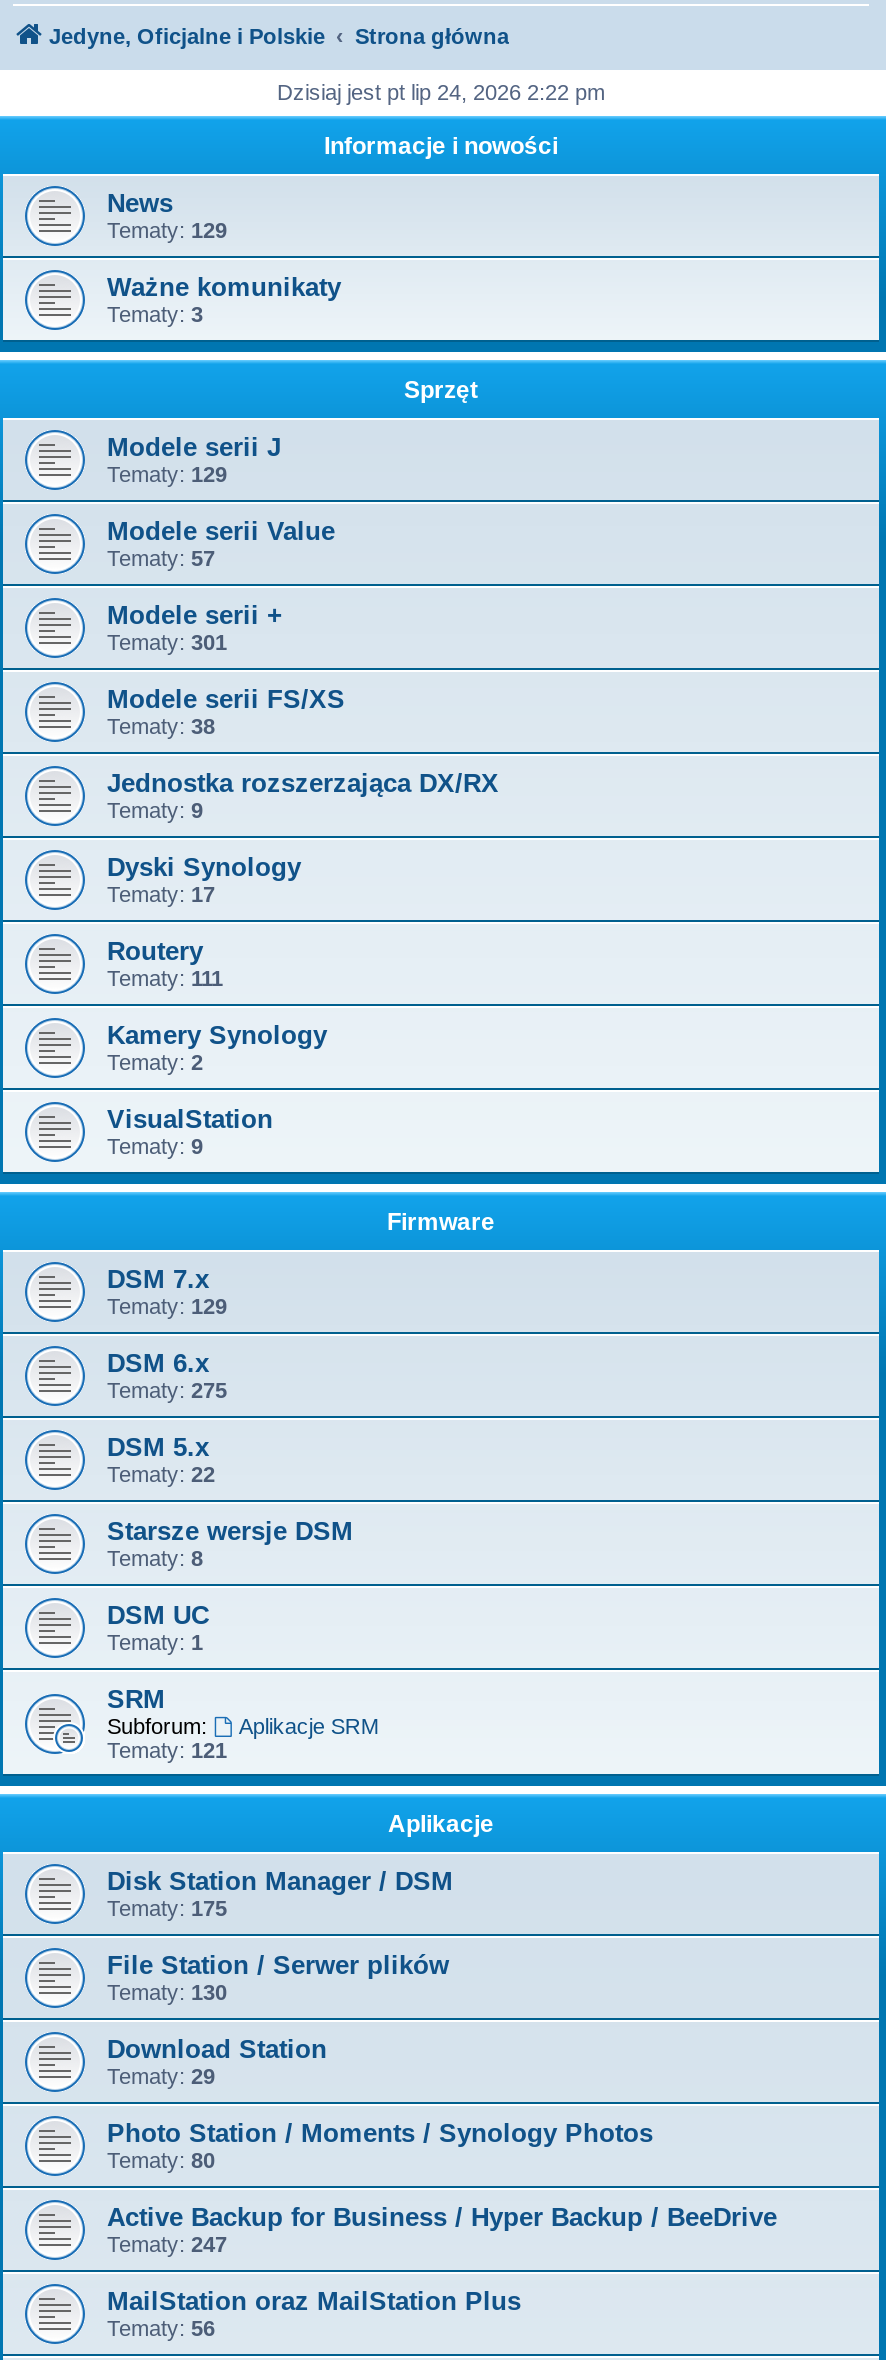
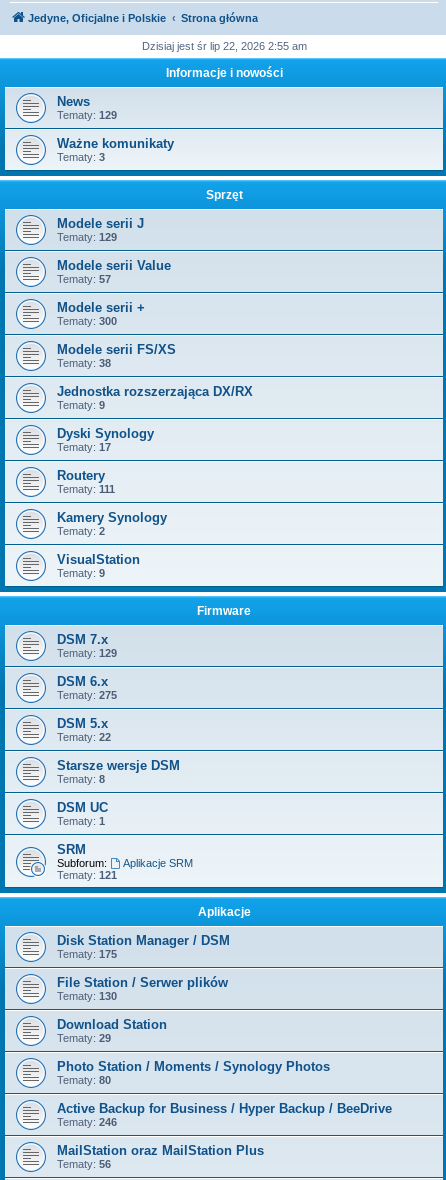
- Dzisiaj jest pt lip 24, 2026 2:22 pm
+ Dzisiaj jest śr lip 22, 2026 2:55 am

- Tematy: 301
+ Tematy: 300

- Tematy: 247
+ Tematy: 246
